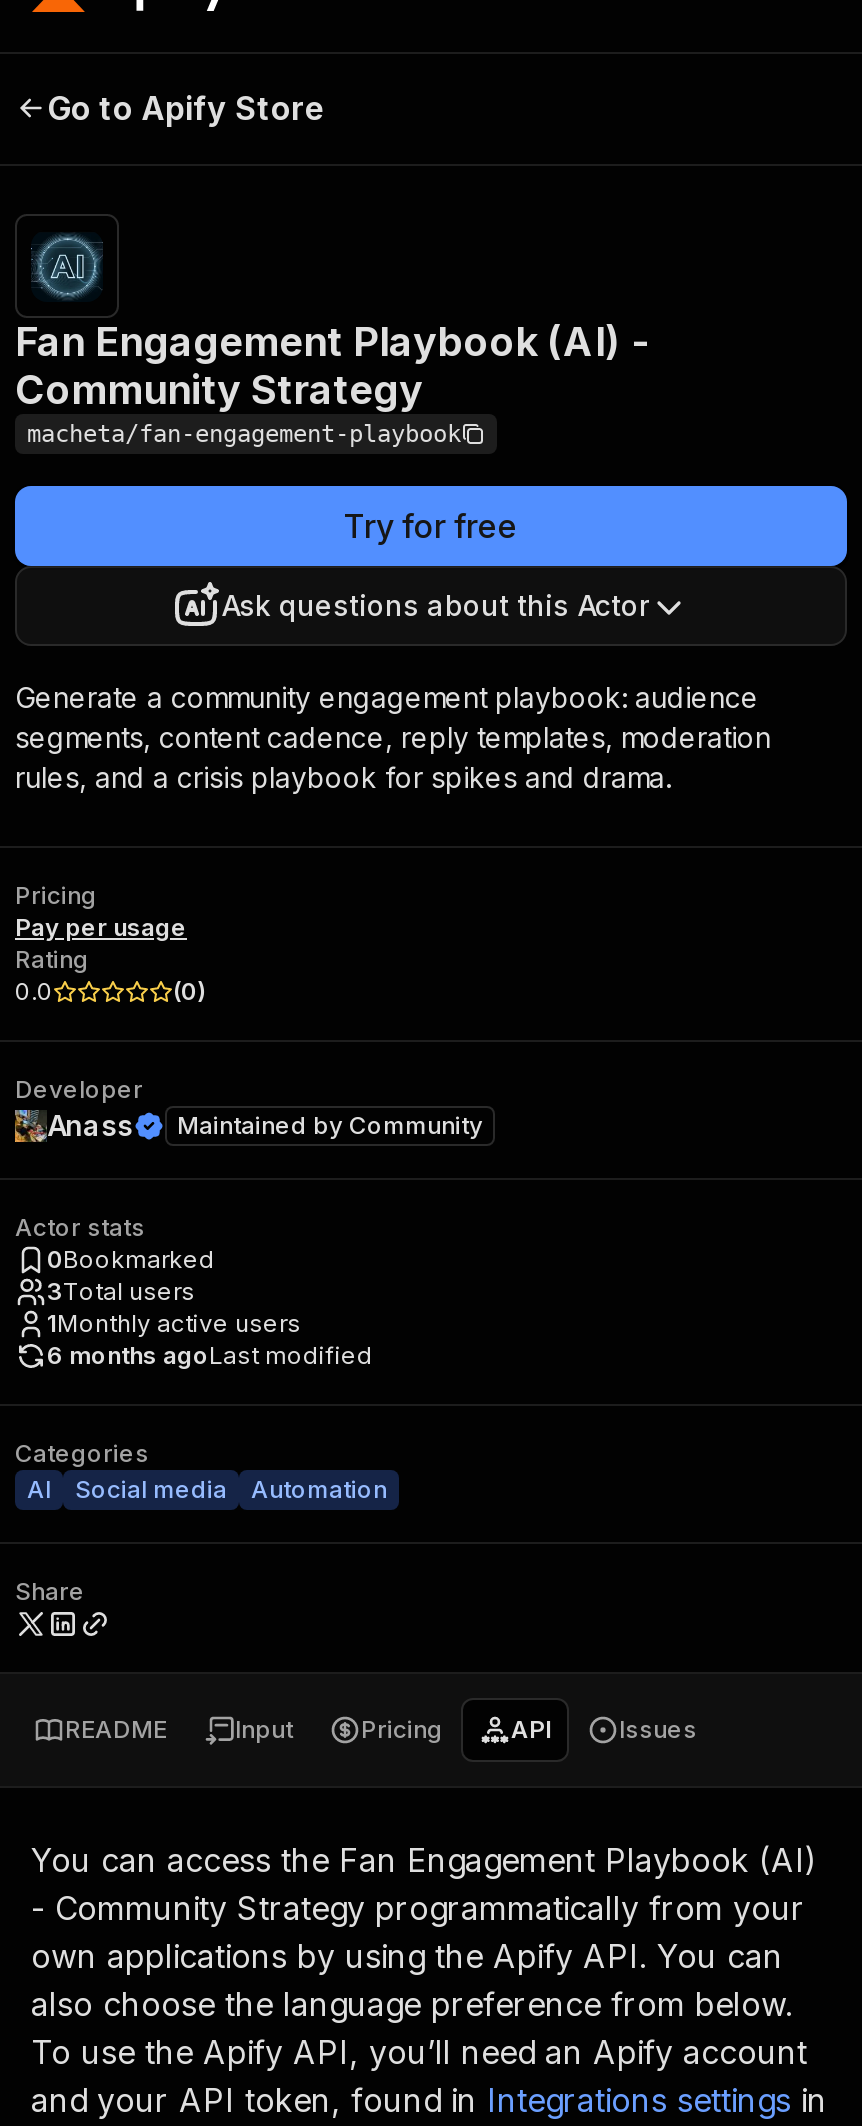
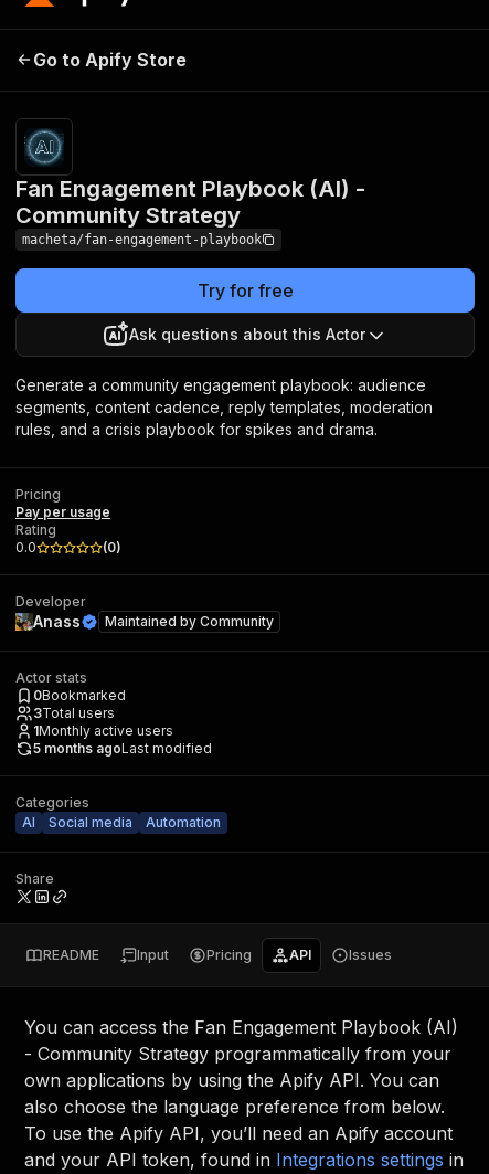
- 6 months agoLast modified
+ 5 months agoLast modified
